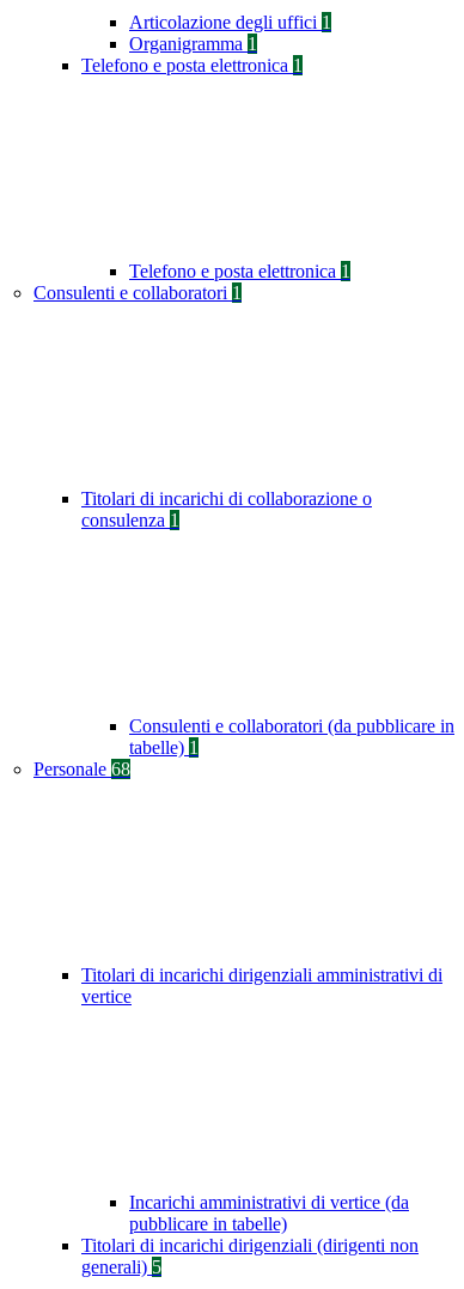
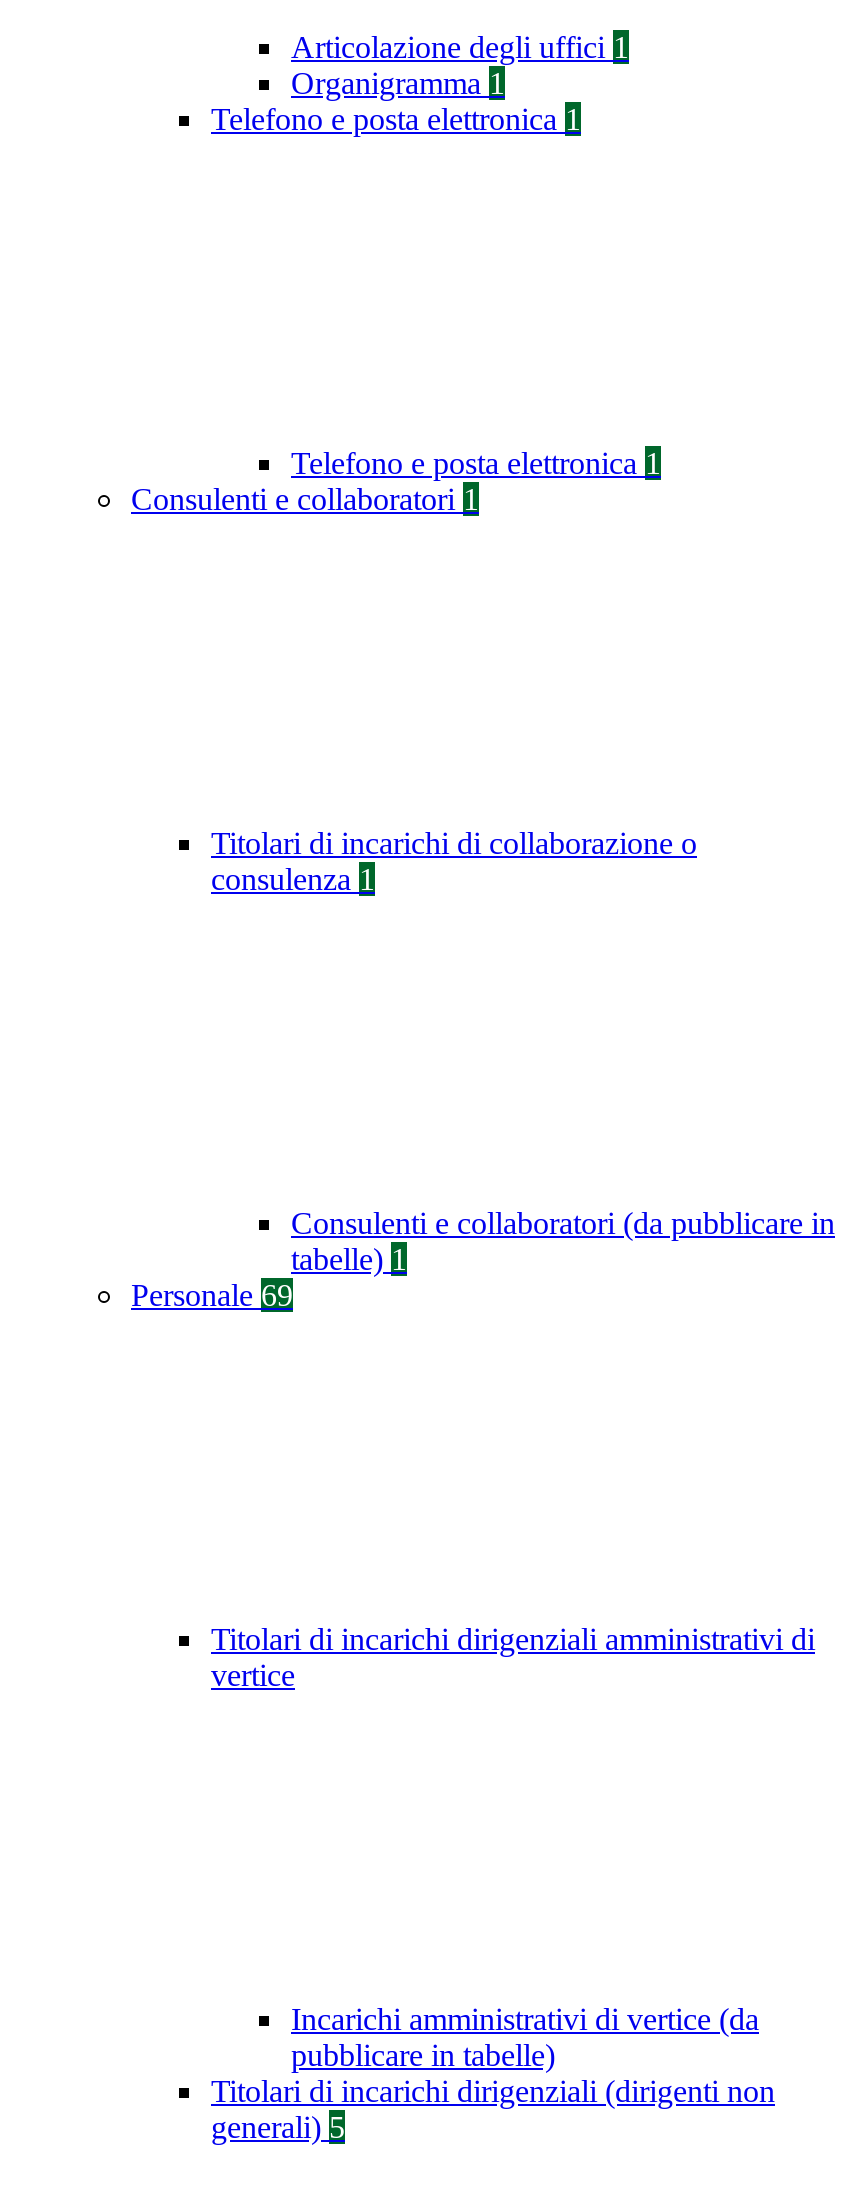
- Personale 68
+ Personale 69
